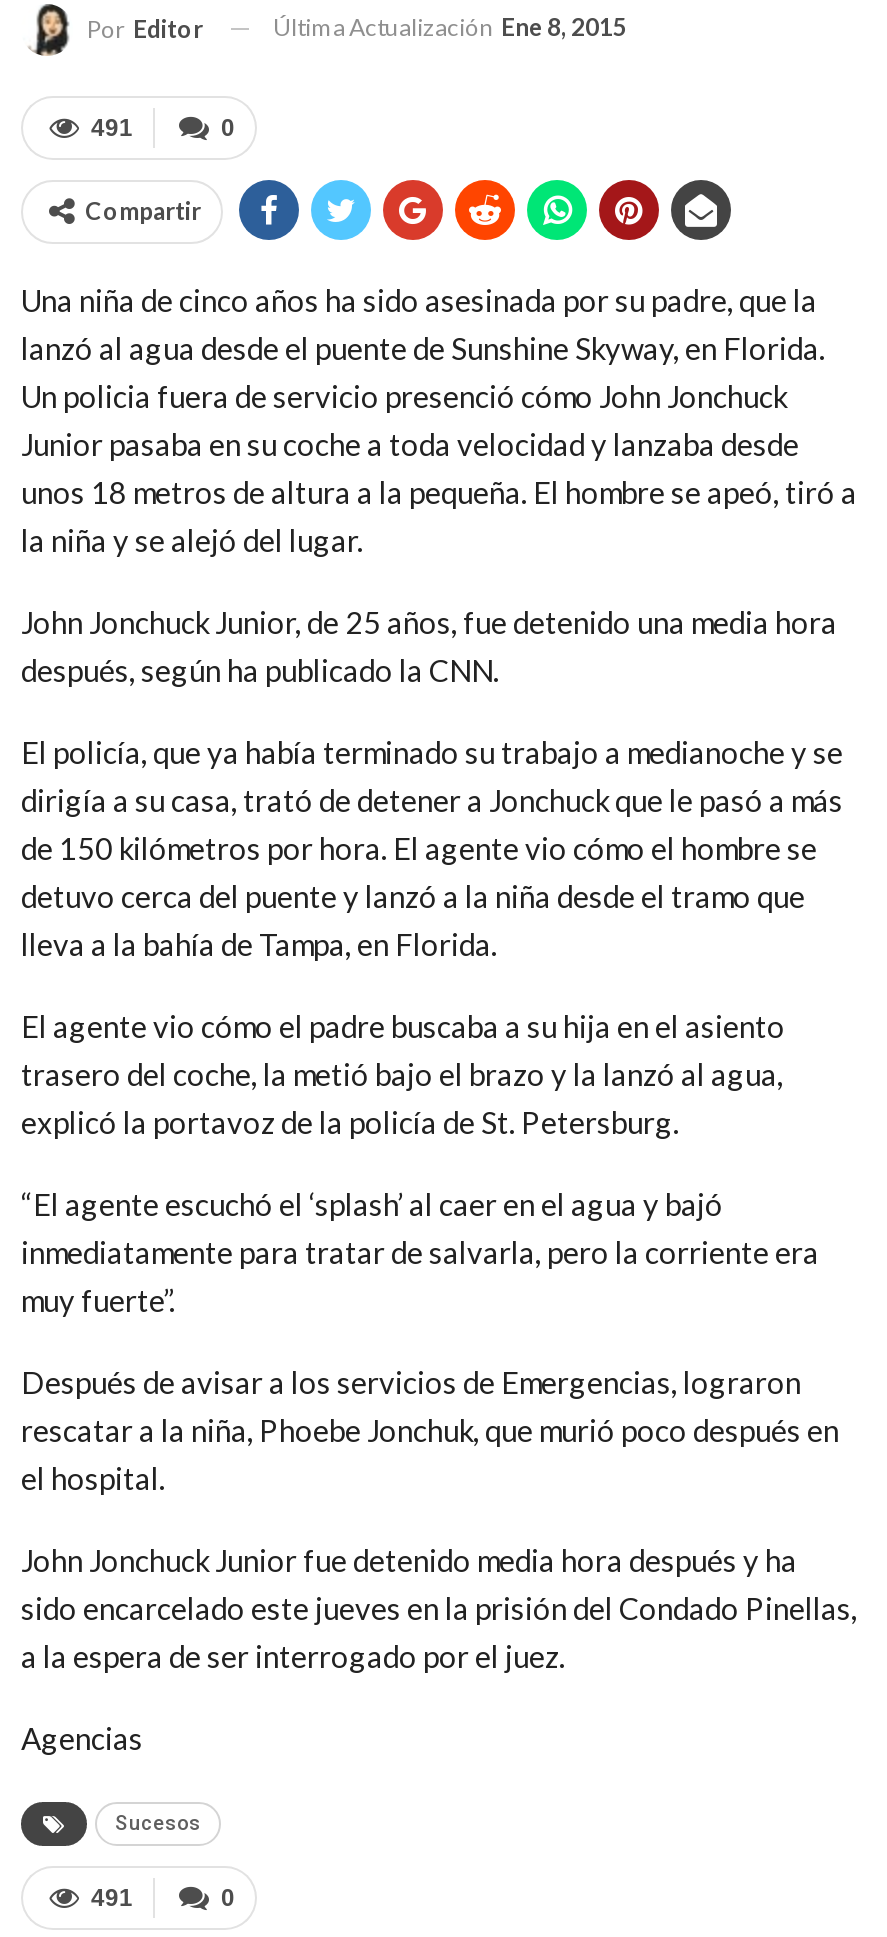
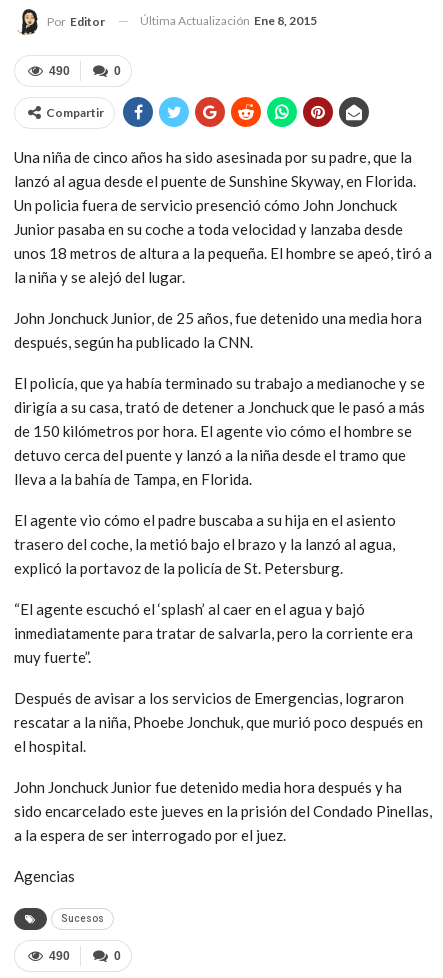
- 491
+ 490

- 491
+ 490
